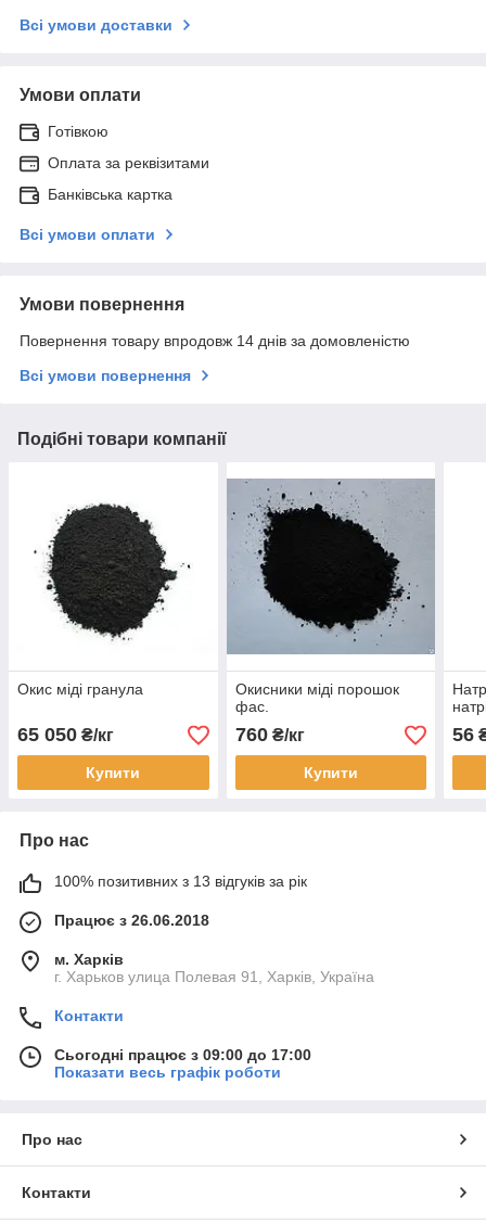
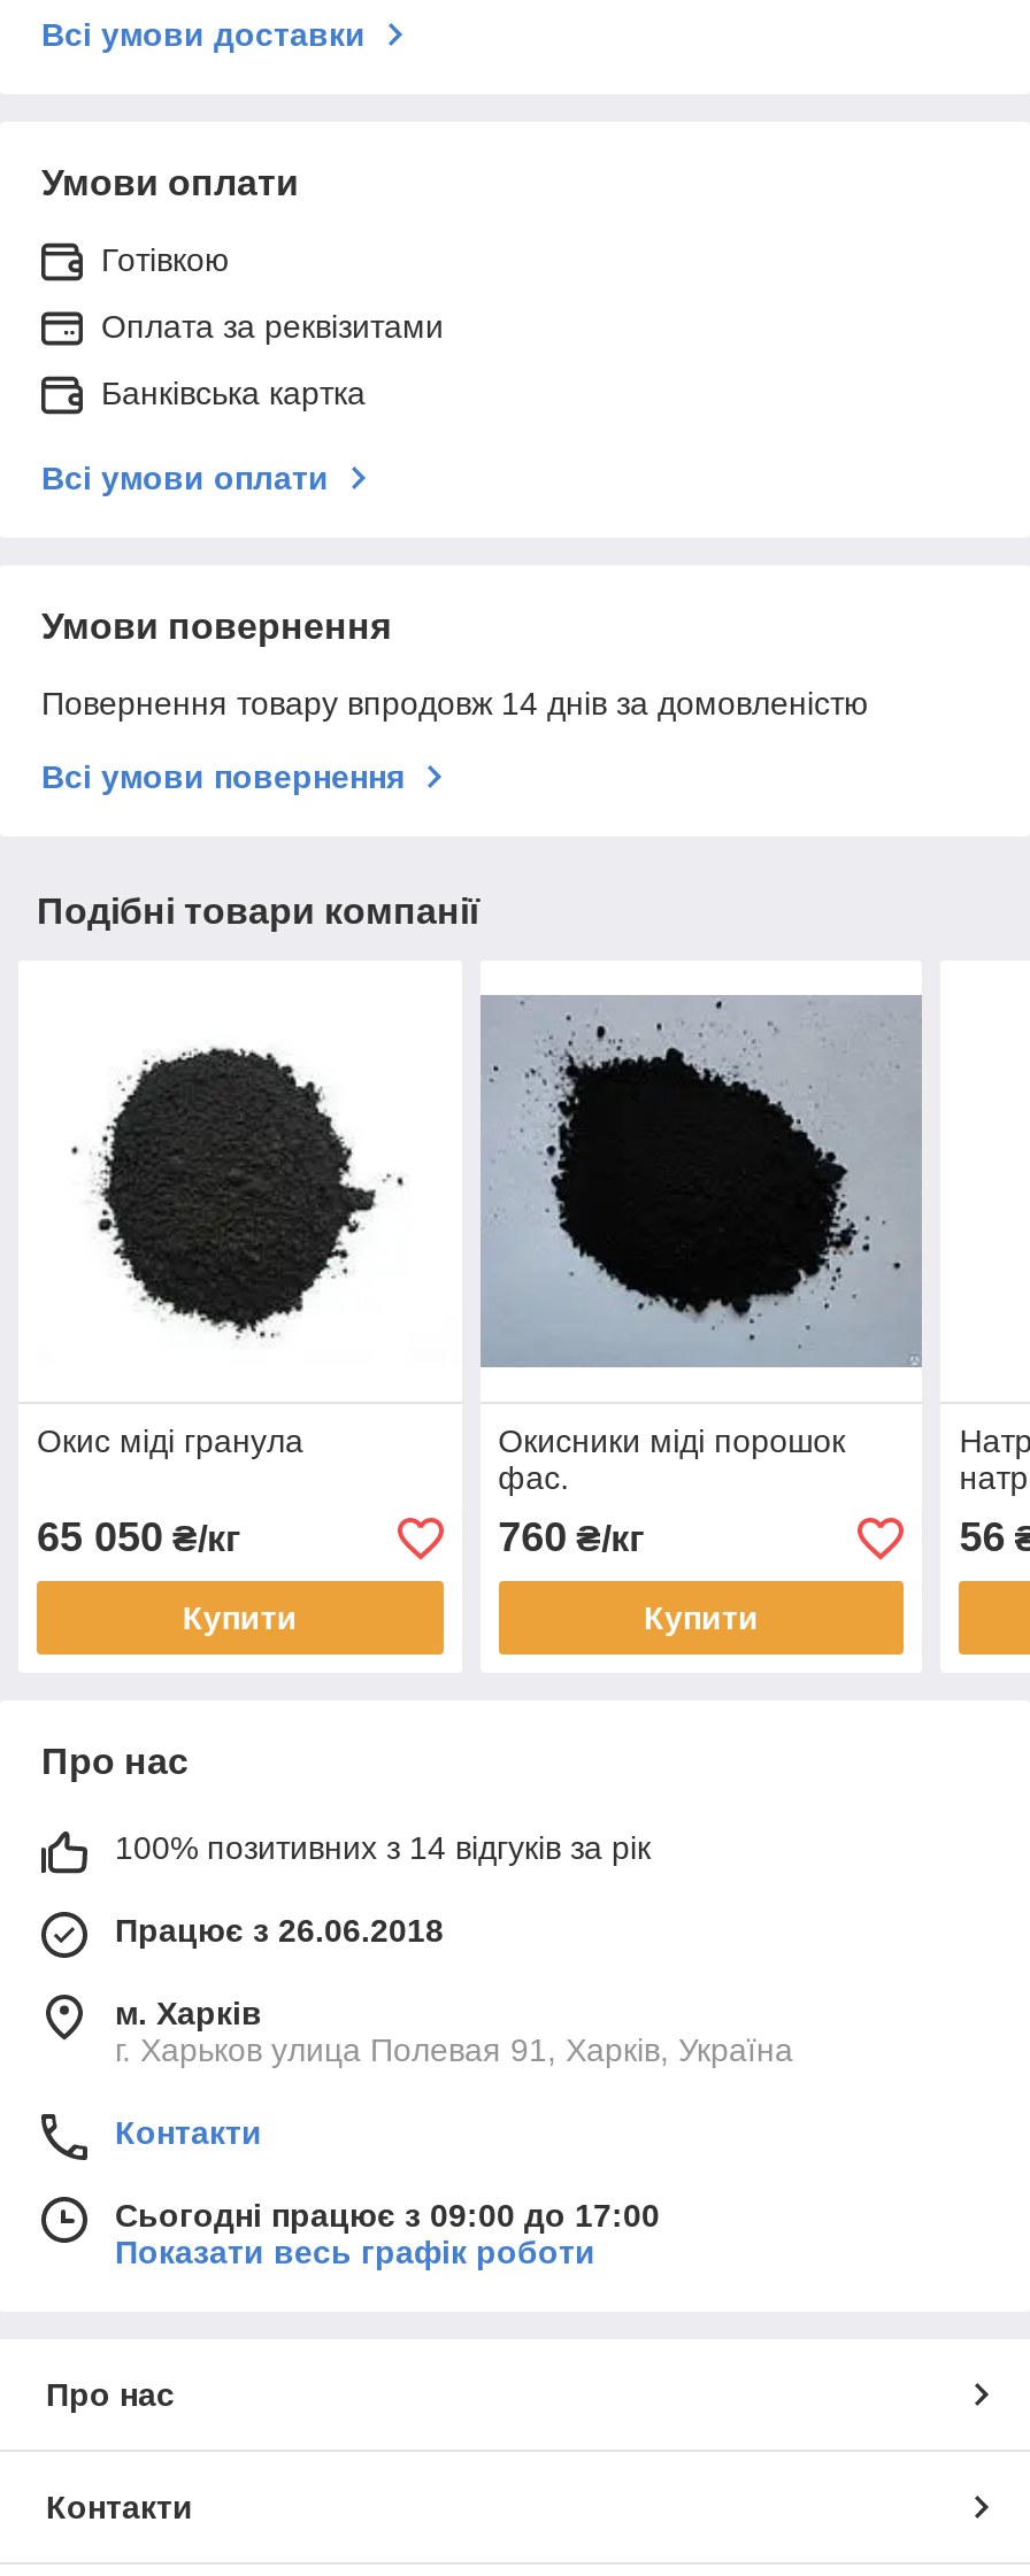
- 100% позитивних з 13 відгуків за рік
+ 100% позитивних з 14 відгуків за рік
